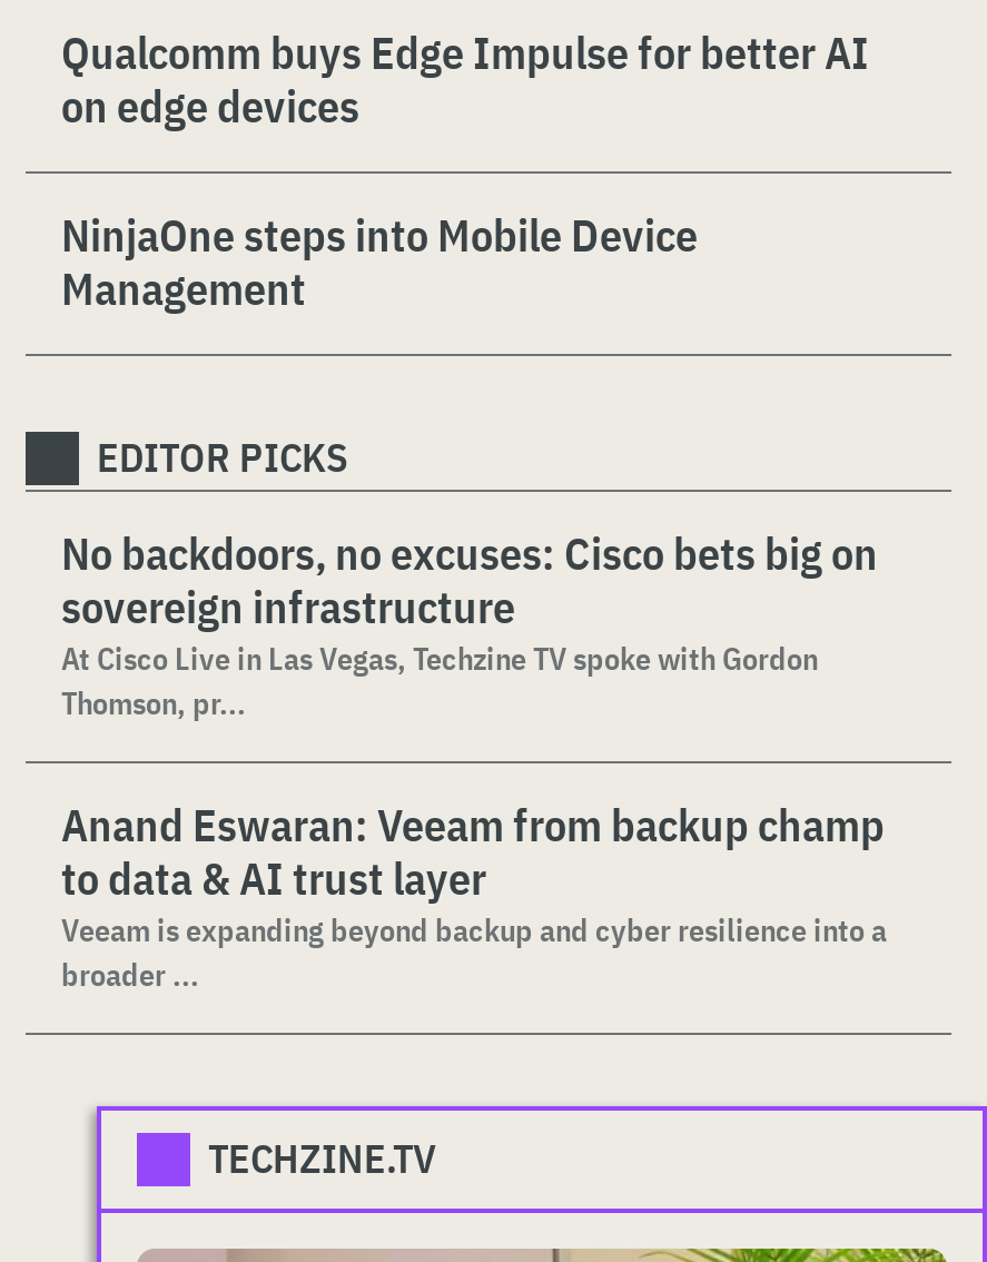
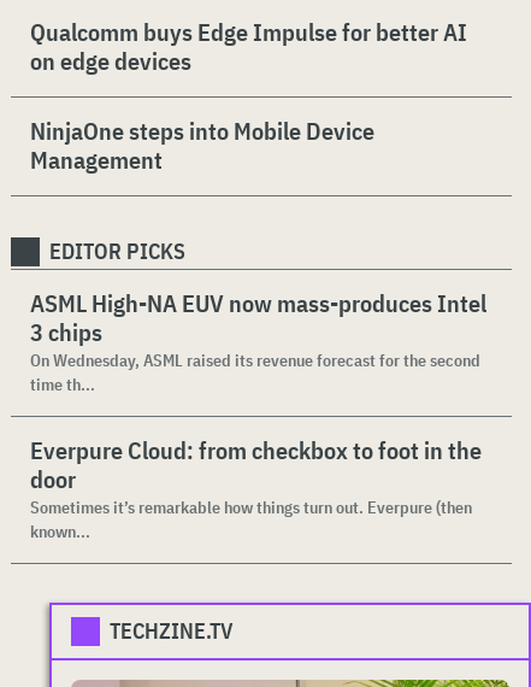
- No backdoors, no excuses: Cisco bets big on
- sovereign infrastructure
- At Cisco Live in Las Vegas, Techzine TV spoke with Gordon
- Thomson, pr...
+ ASML High-NA EUV now mass-produces Intel
+ 3 chips
+ On Wednesday, ASML raised its revenue forecast for the second
+ time th...

- Anand Eswaran: Veeam from backup champ
- to data & AI trust layer
- Veeam is expanding beyond backup and cyber resilience into a
- broader ...
+ Everpure Cloud: from checkbox to foot in the
+ door
+ Sometimes it’s remarkable how things turn out. Everpure (then
+ known...
